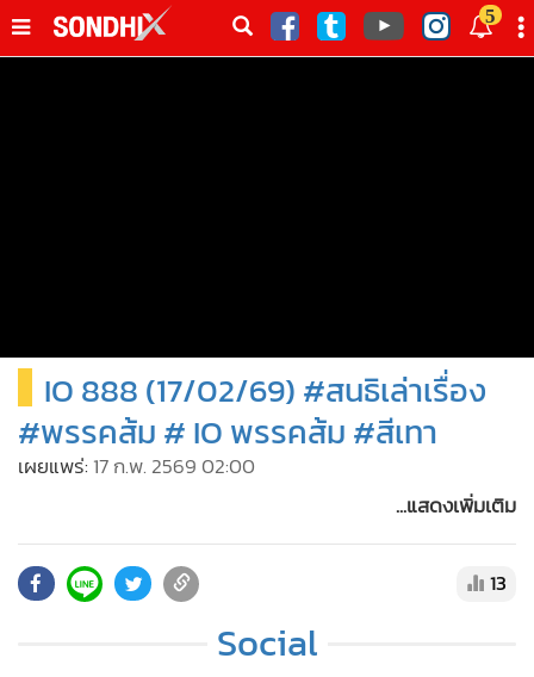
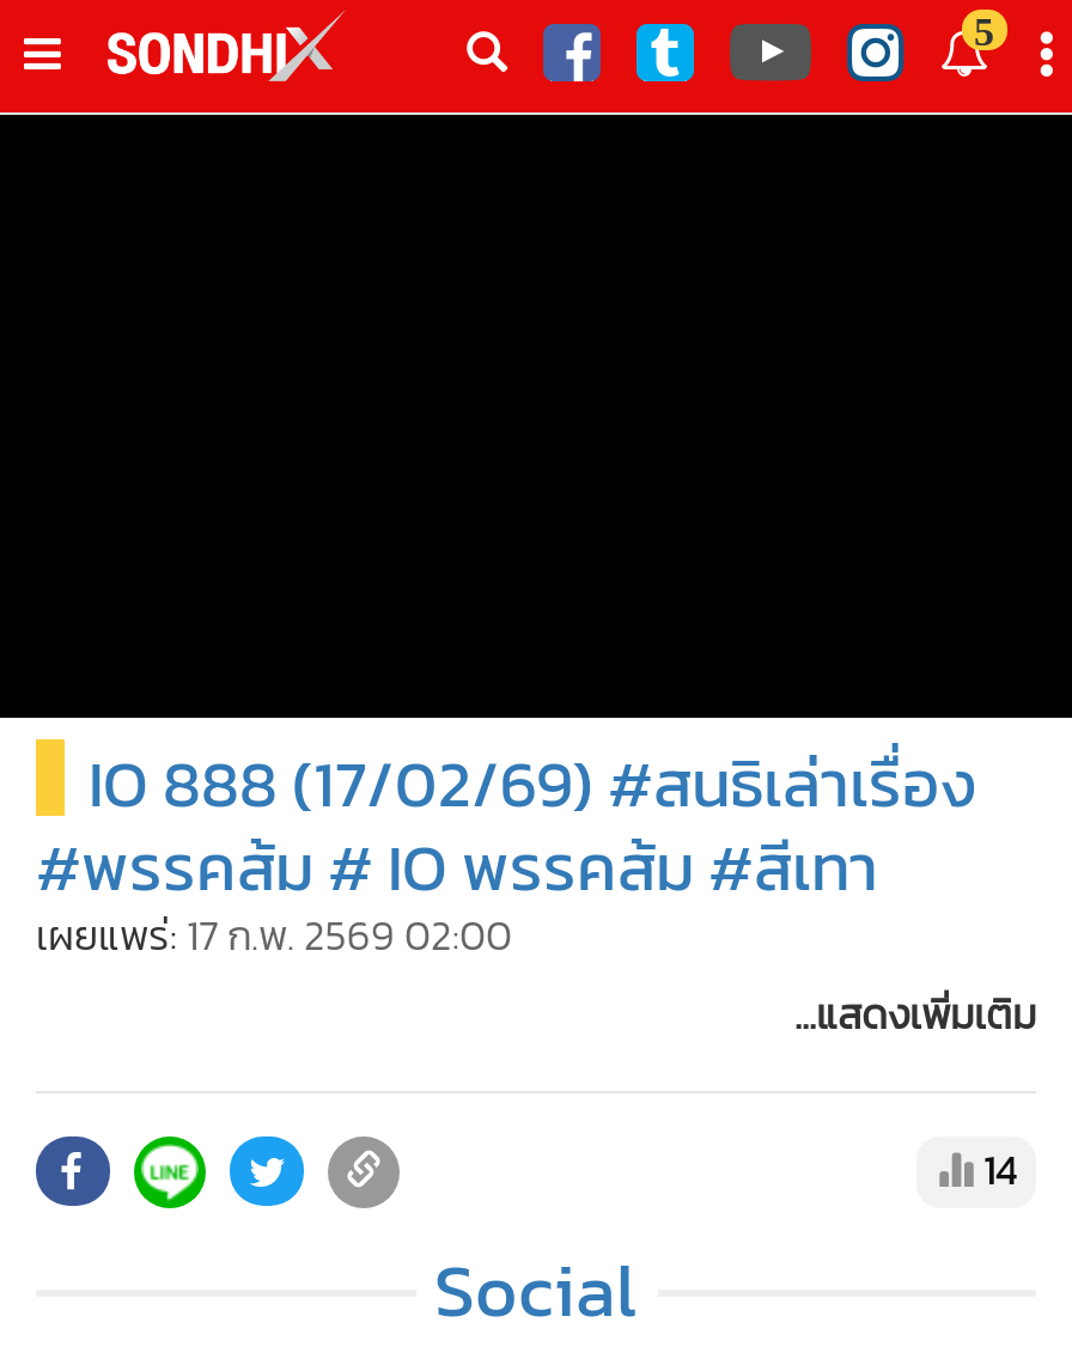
- 13
+ 14
